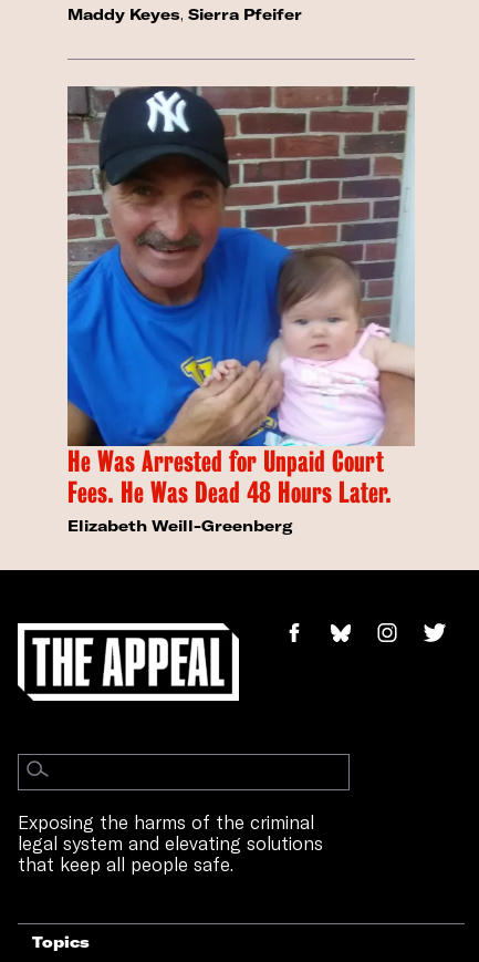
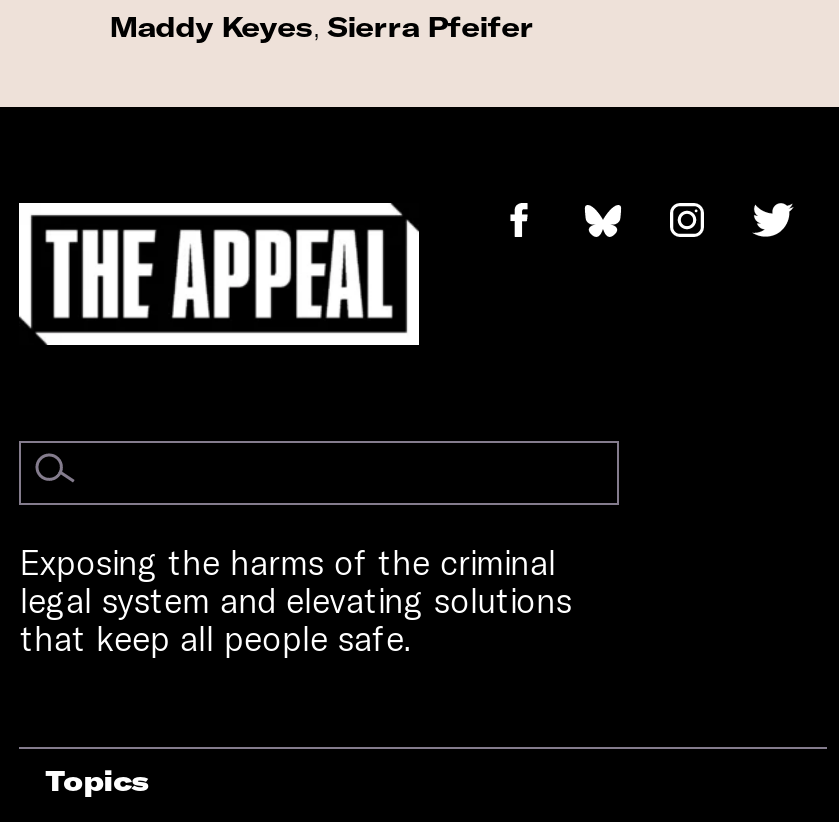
- [image]
- He Was Arrested for Unpaid Court
- Fees. He Was Dead 48 Hours Later.
- Elizabeth Weill-Greenberg
